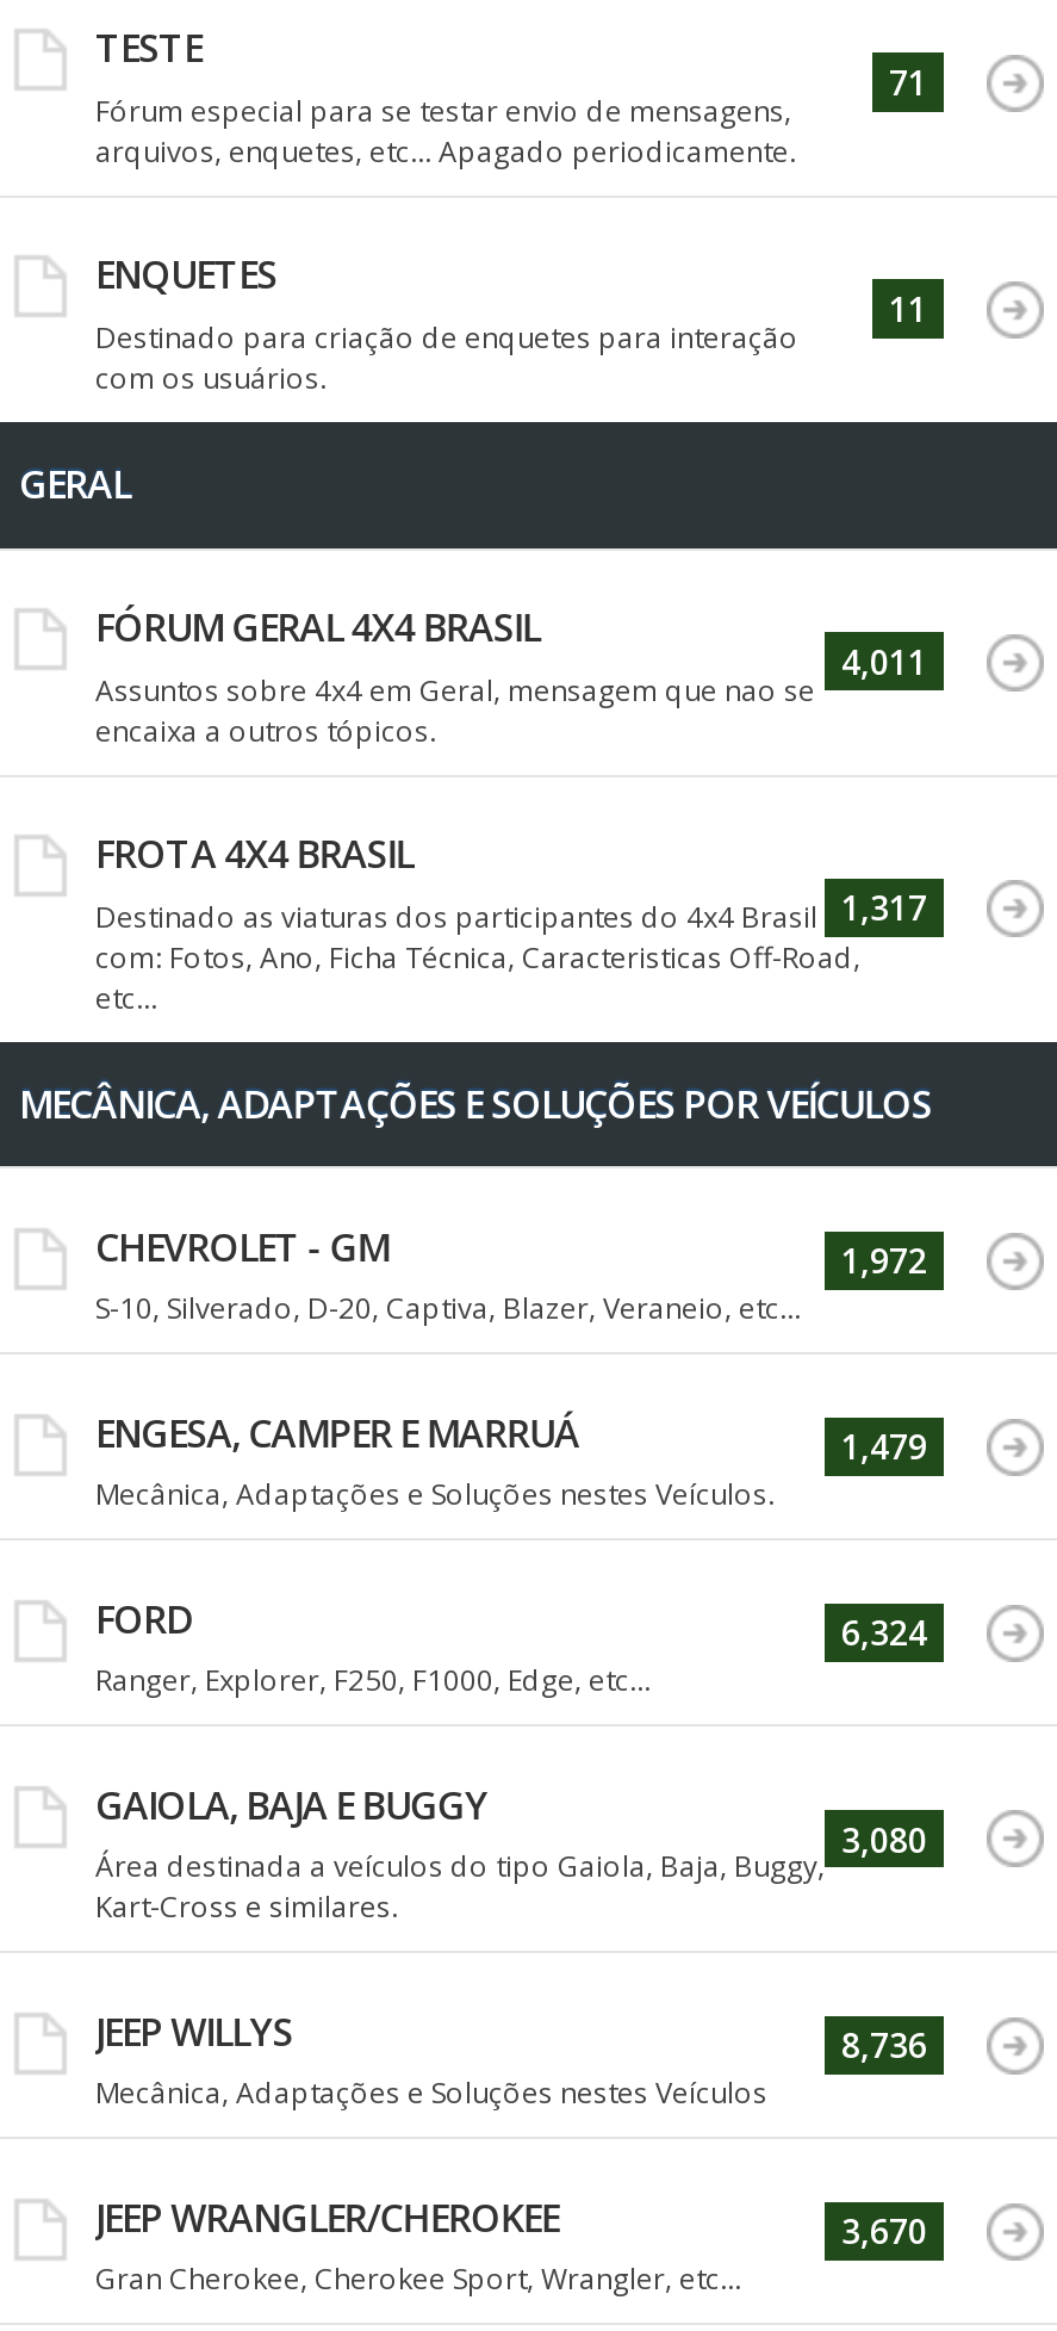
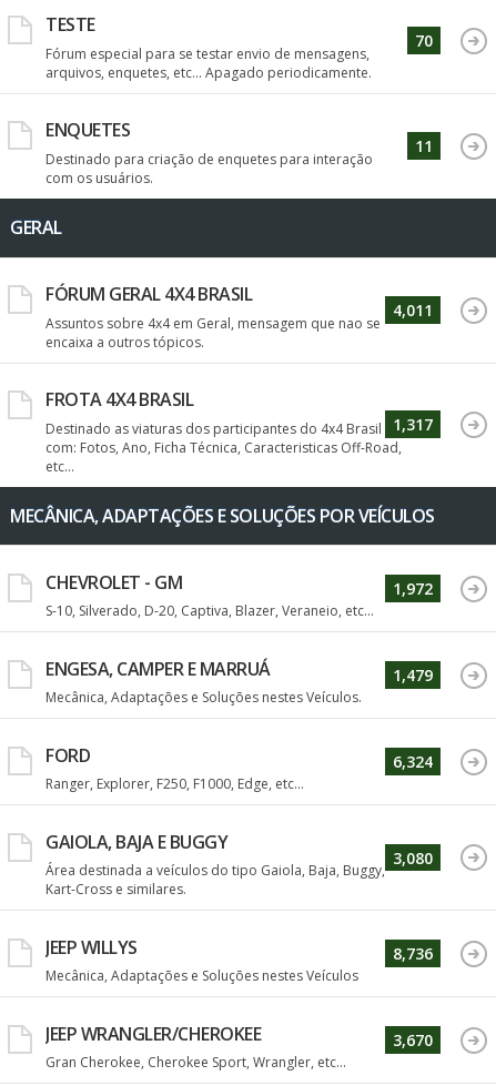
- 71
+ 70
